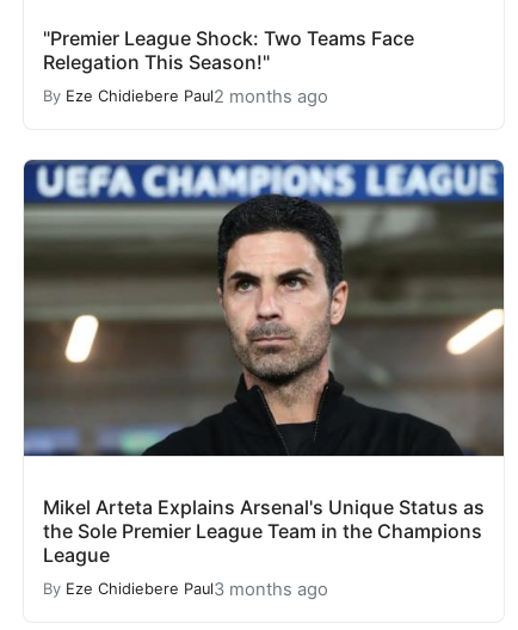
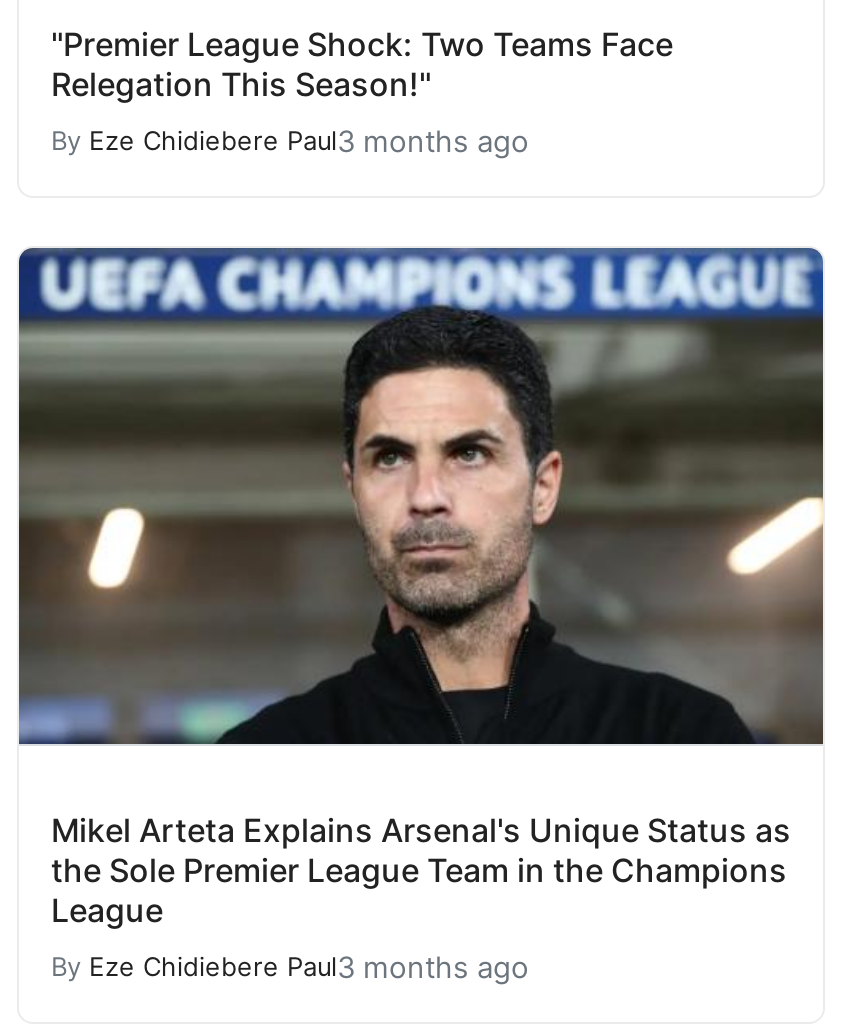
- By Eze Chidiebere Paul2 months ago
+ By Eze Chidiebere Paul3 months ago
